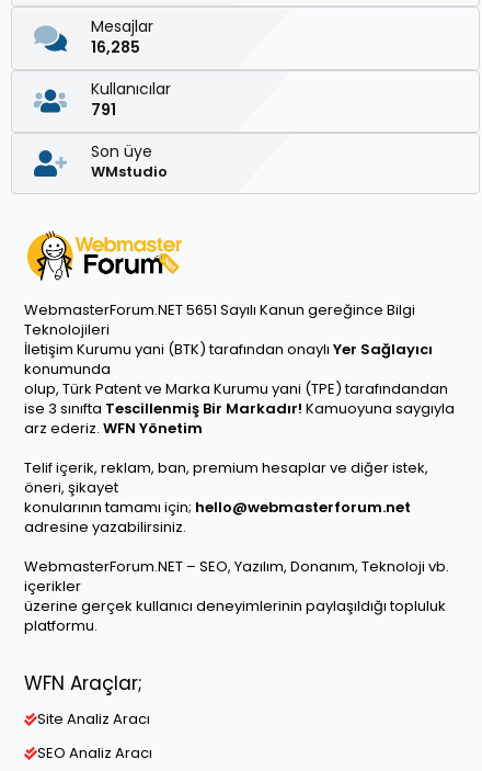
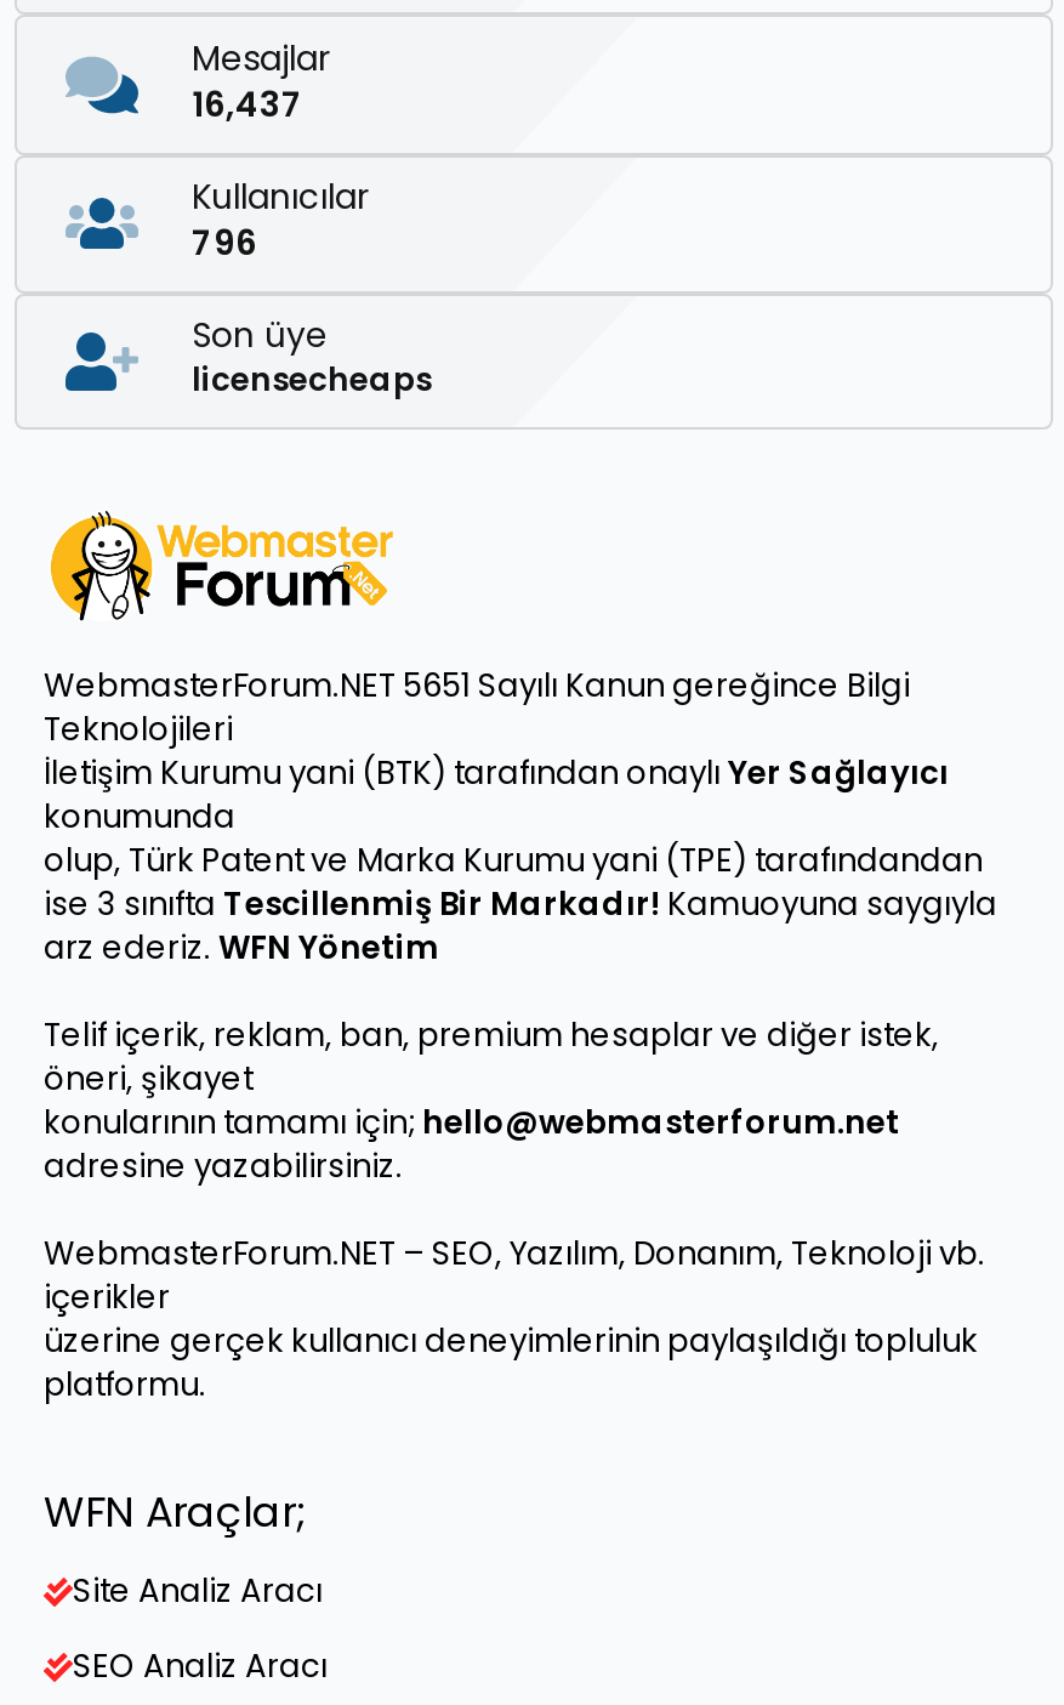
- 16,285
+ 16,437

- 791
+ 796

- WMstudio
+ licensecheaps
